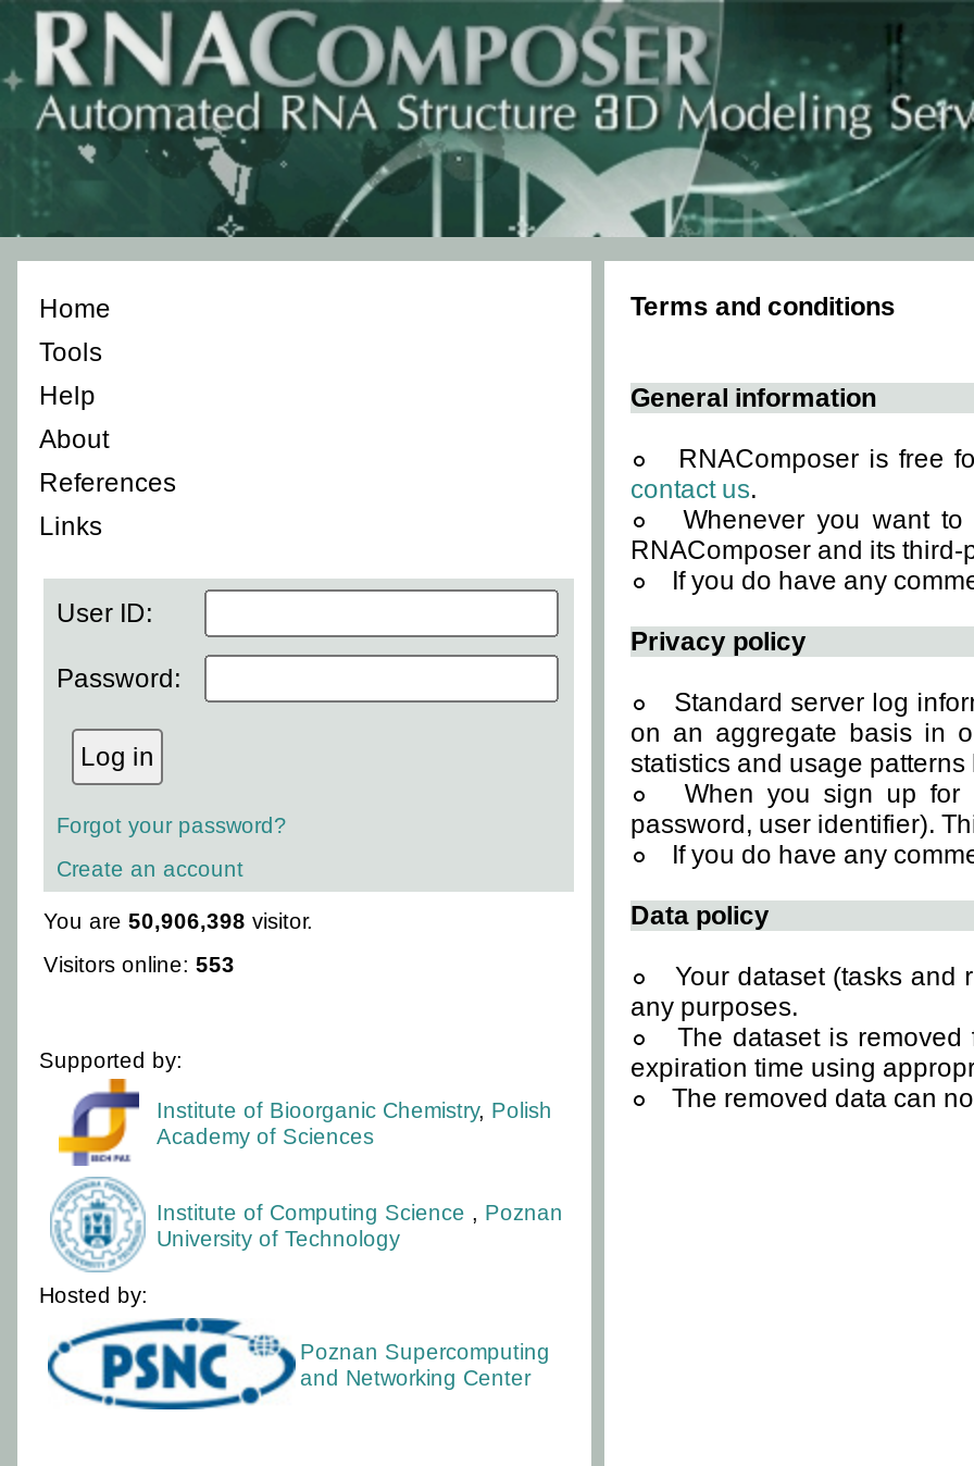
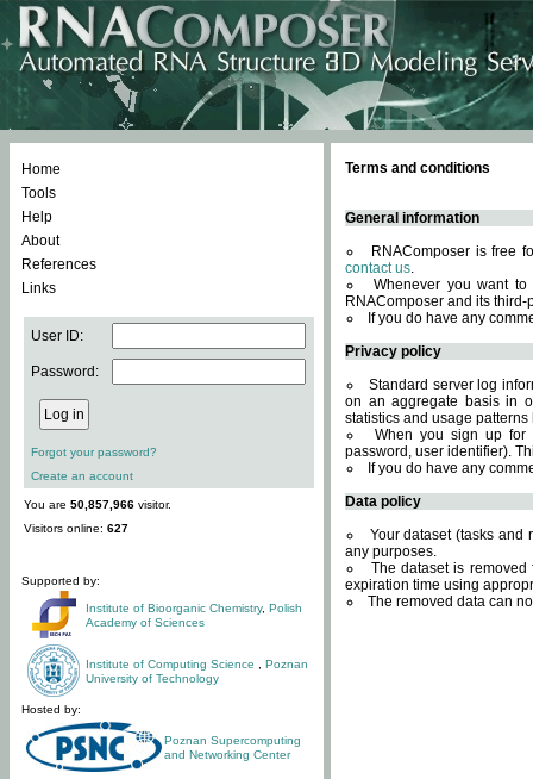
- You are 50,906,398 visitor.
+ You are 50,857,966 visitor.

- Visitors online: 553
+ Visitors online: 627
